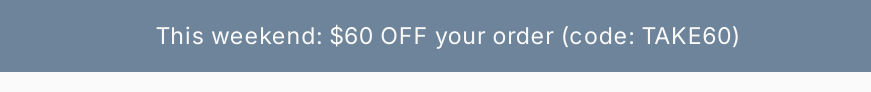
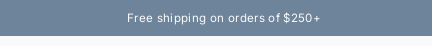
- This weekend: $60 OFF your order (code: TAKE60)
+ Free shipping on orders of $250+
